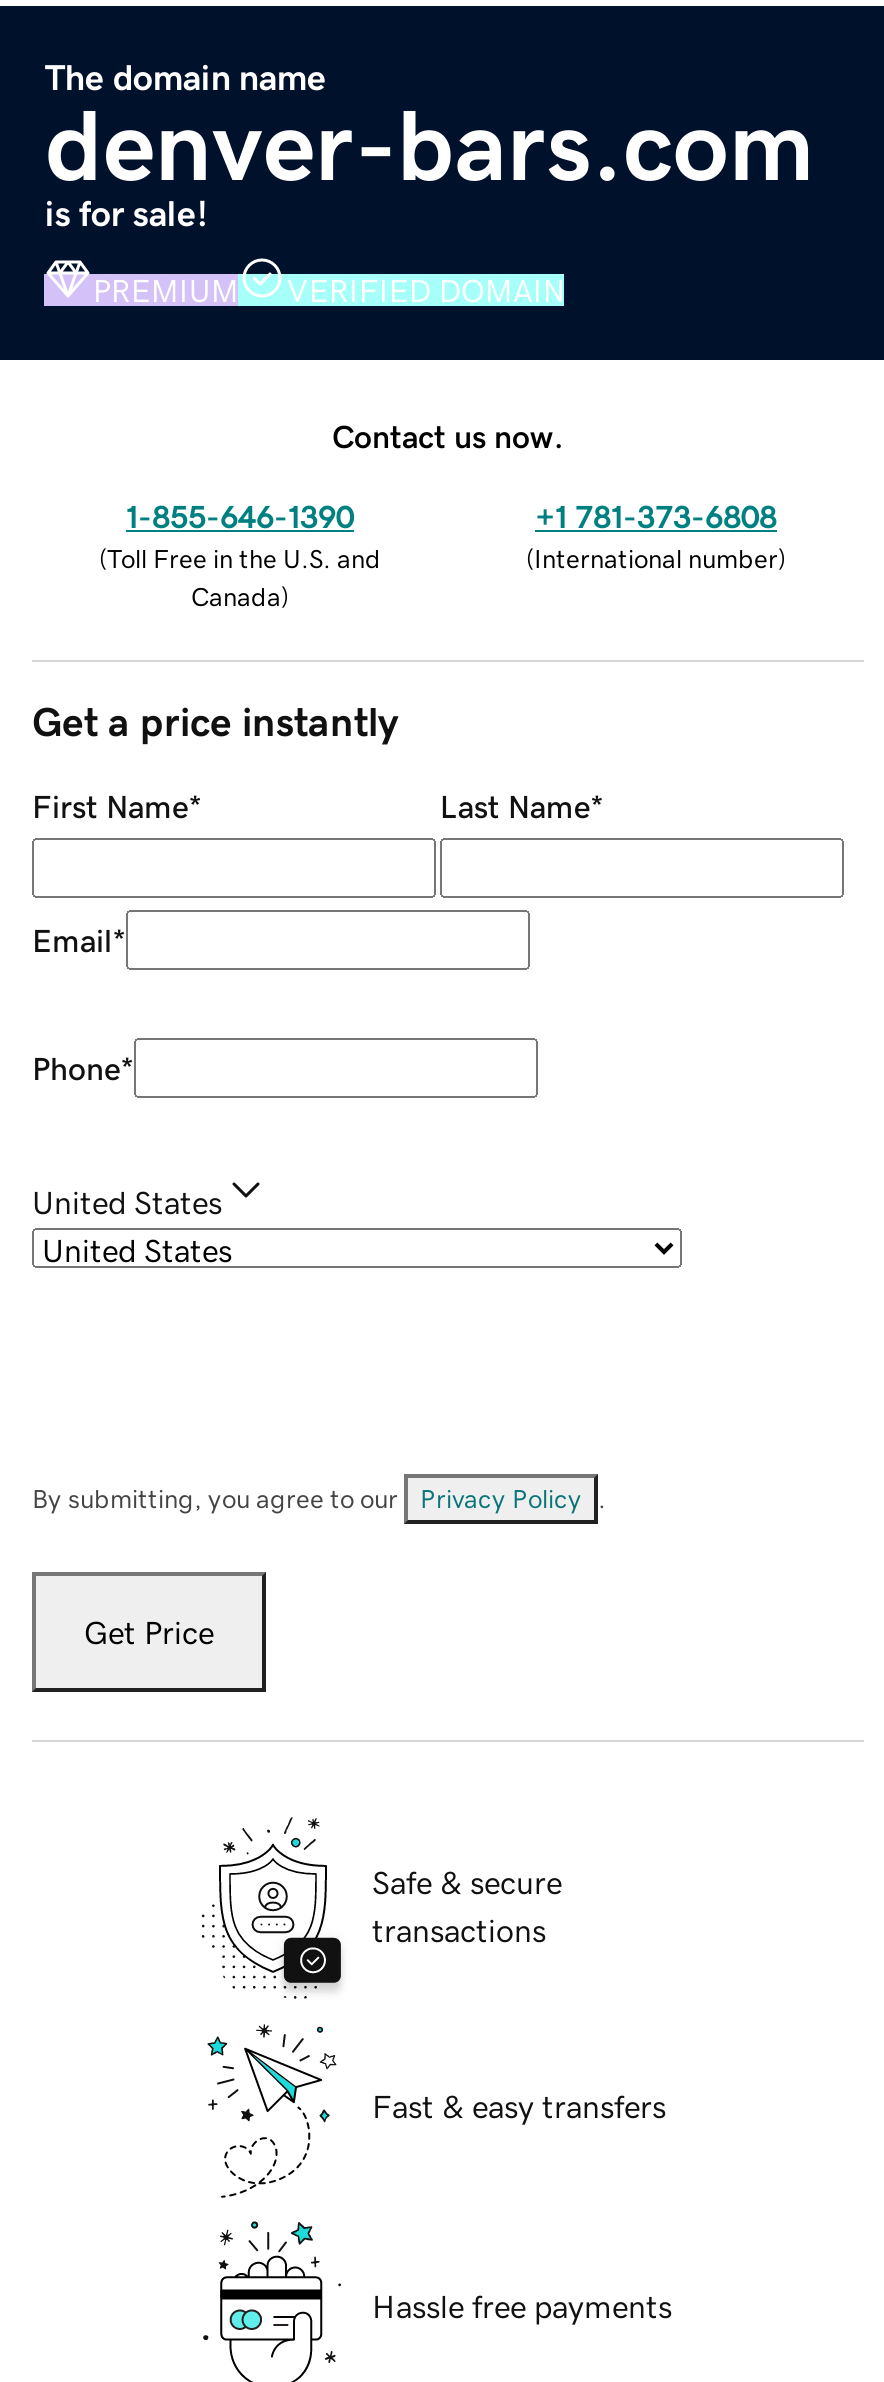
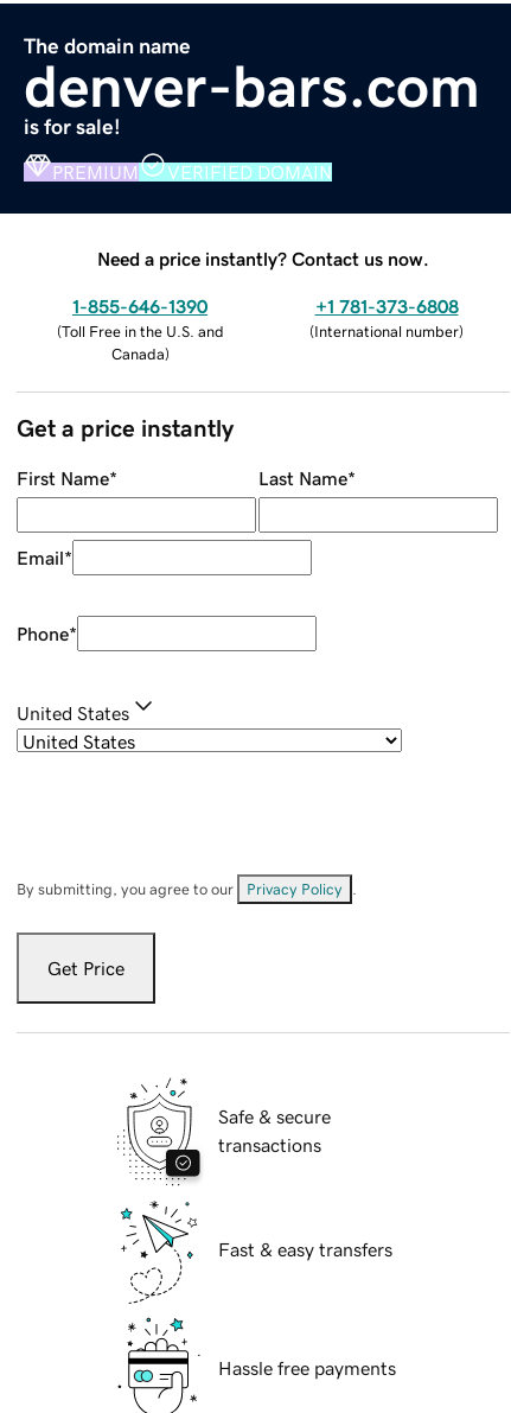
- Contact us now.
+ Need a price instantly? Contact us now.
